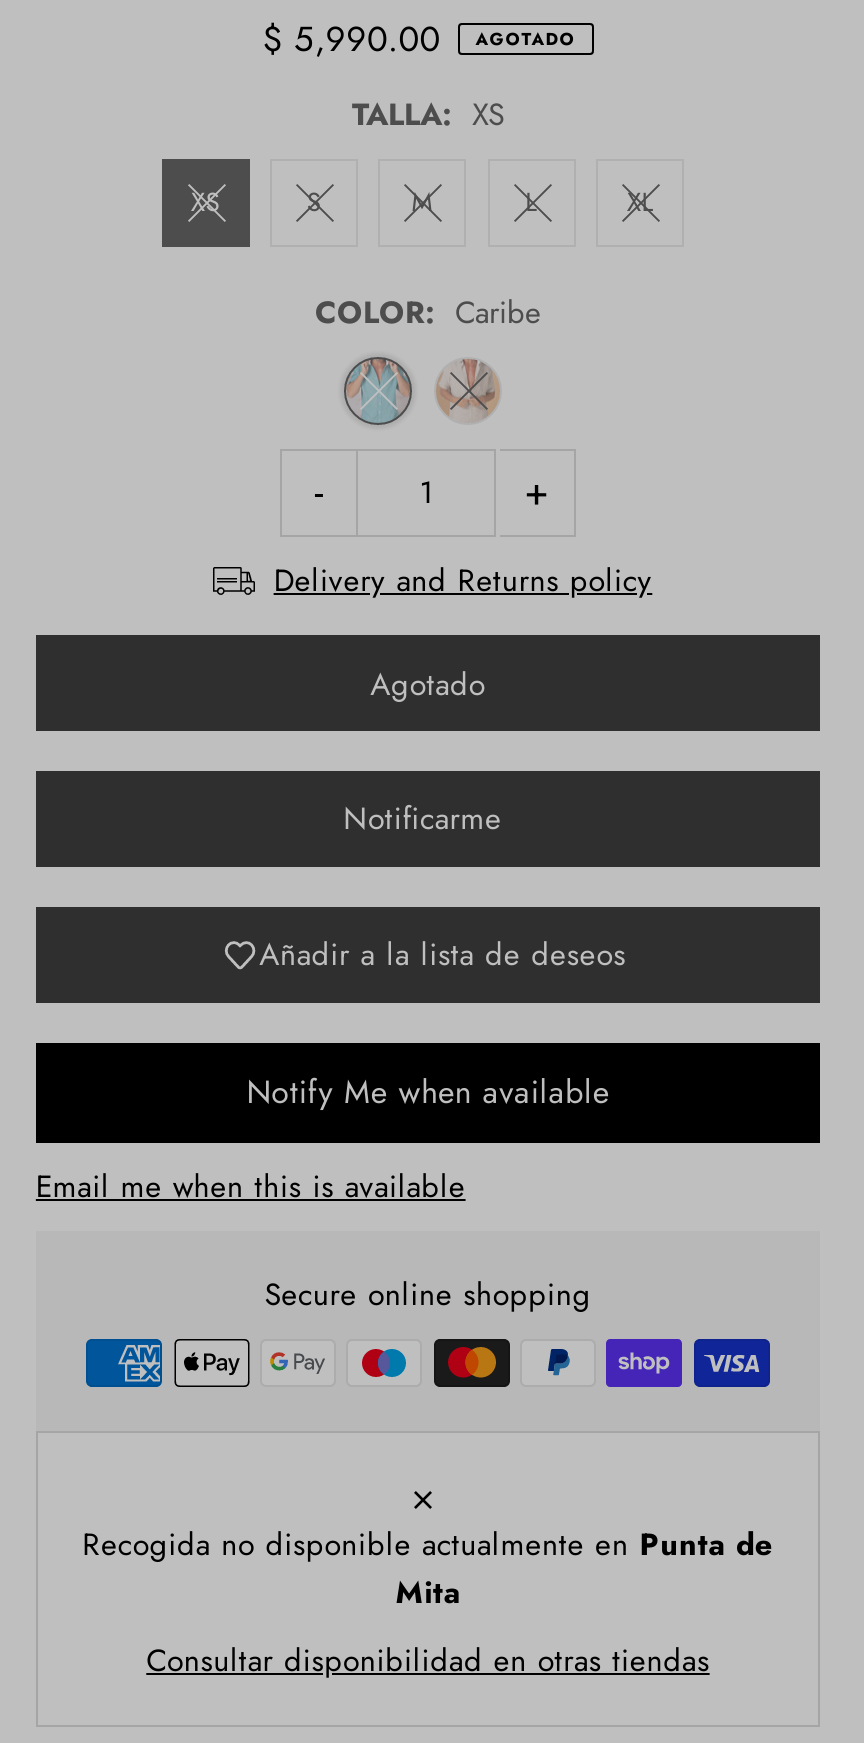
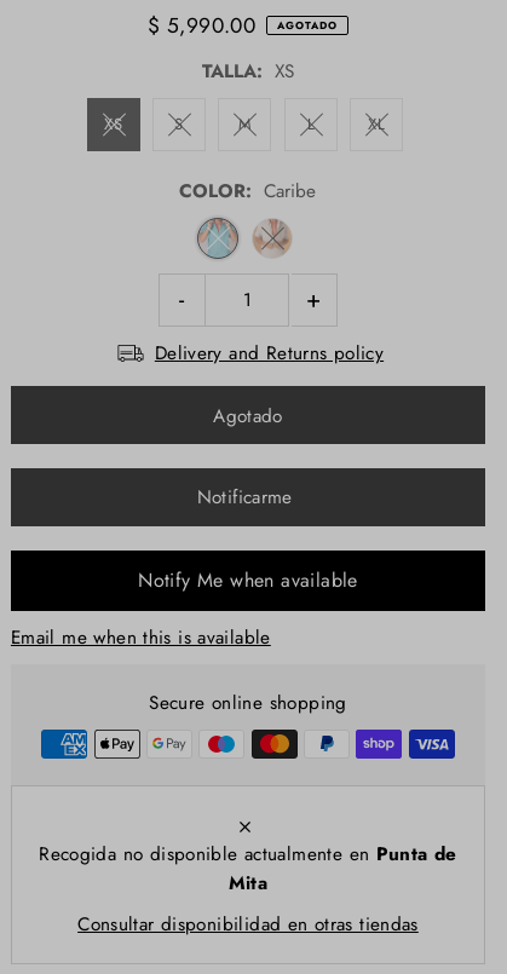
- Añadir a la lista de deseos
